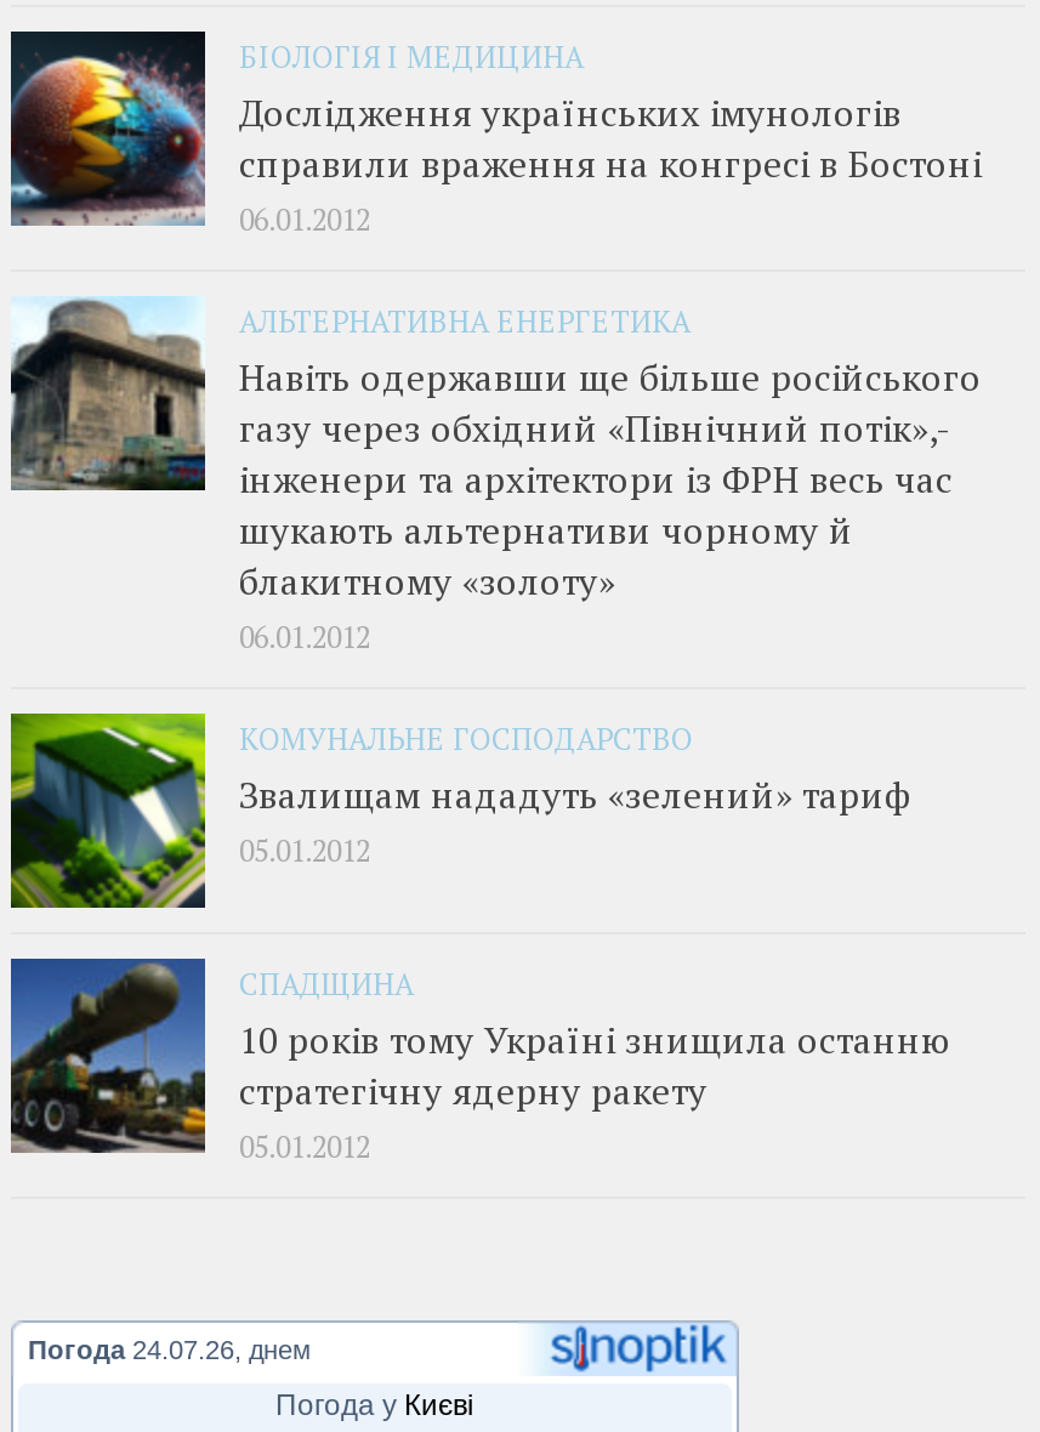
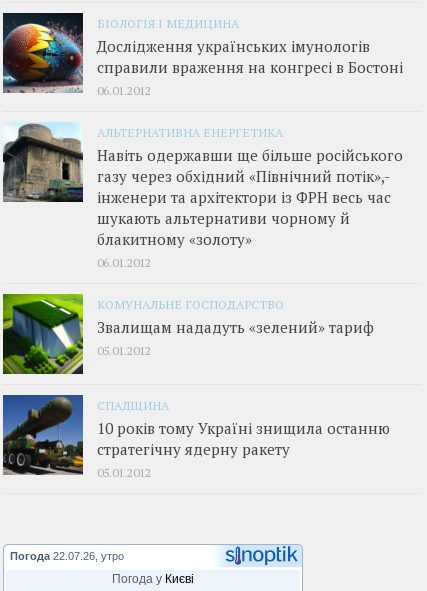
- Погода 24.07.26, днем
+ Погода 22.07.26, утро
